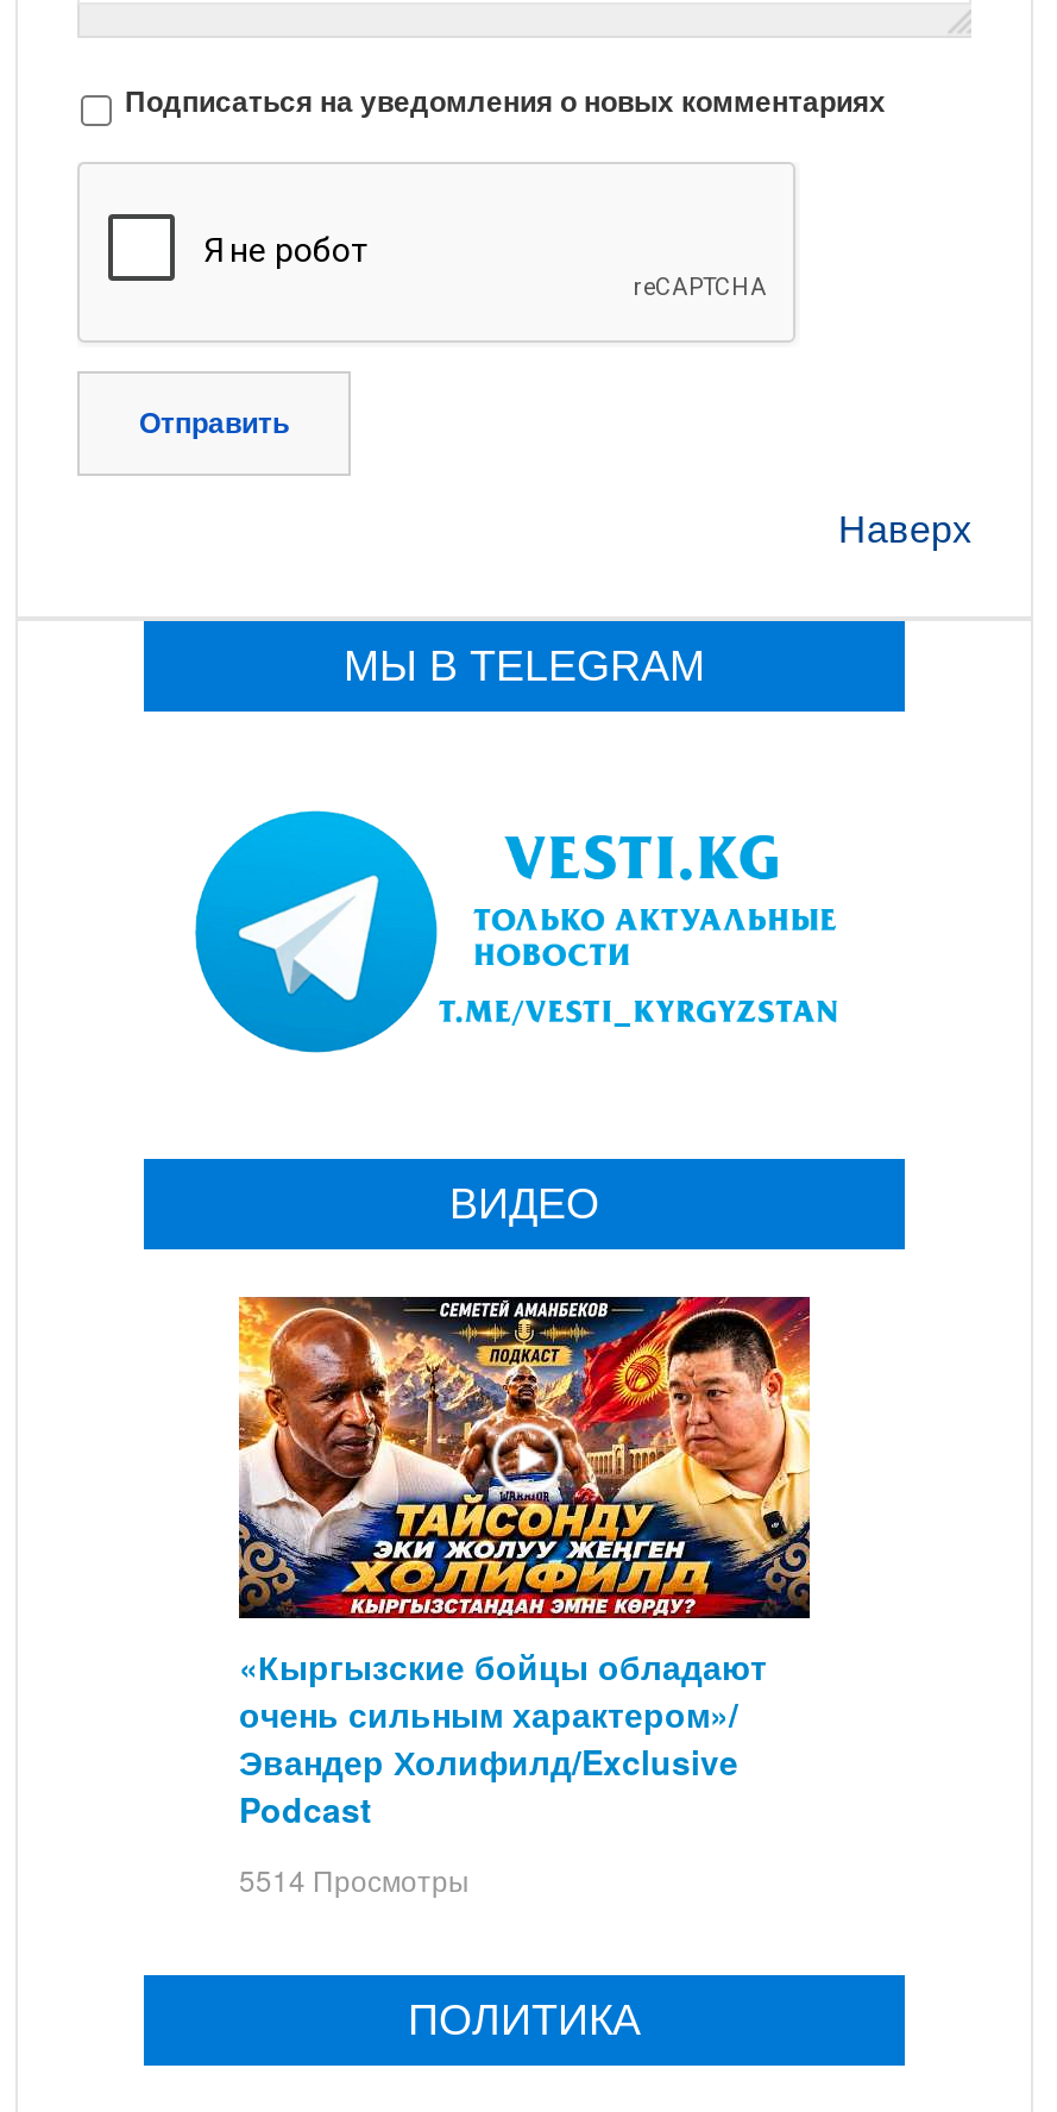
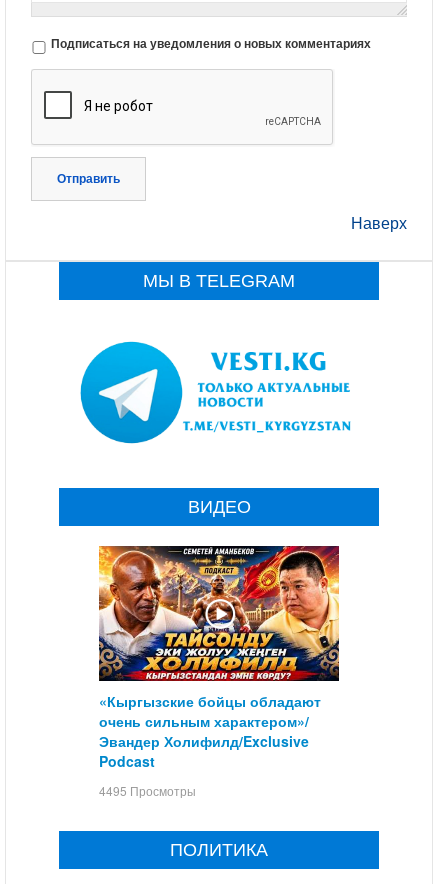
- 5514 Просмотры
+ 4495 Просмотры
